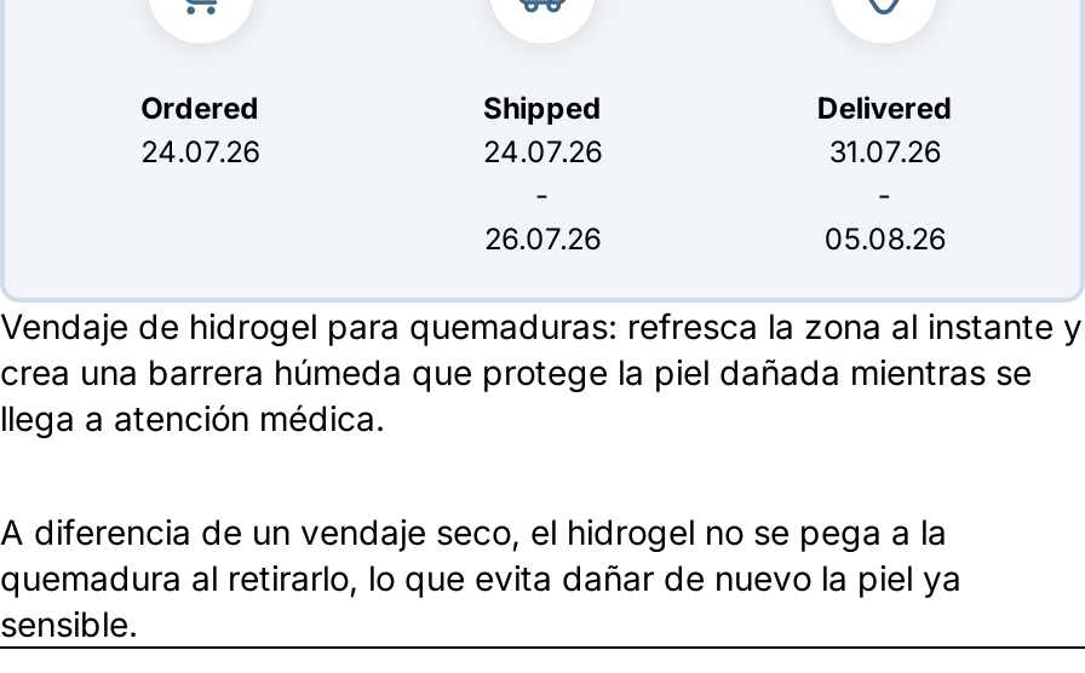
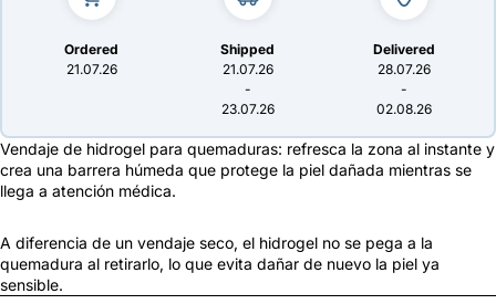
- 24.07.26
+ 21.07.26

- 24.07.26
+ 21.07.26

- 31.07.26
+ 28.07.26

- 26.07.26
+ 23.07.26

- 05.08.26
+ 02.08.26
